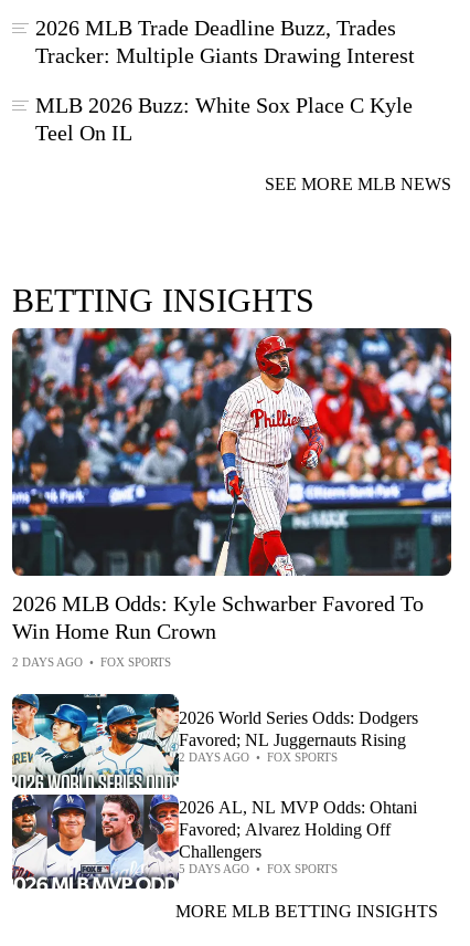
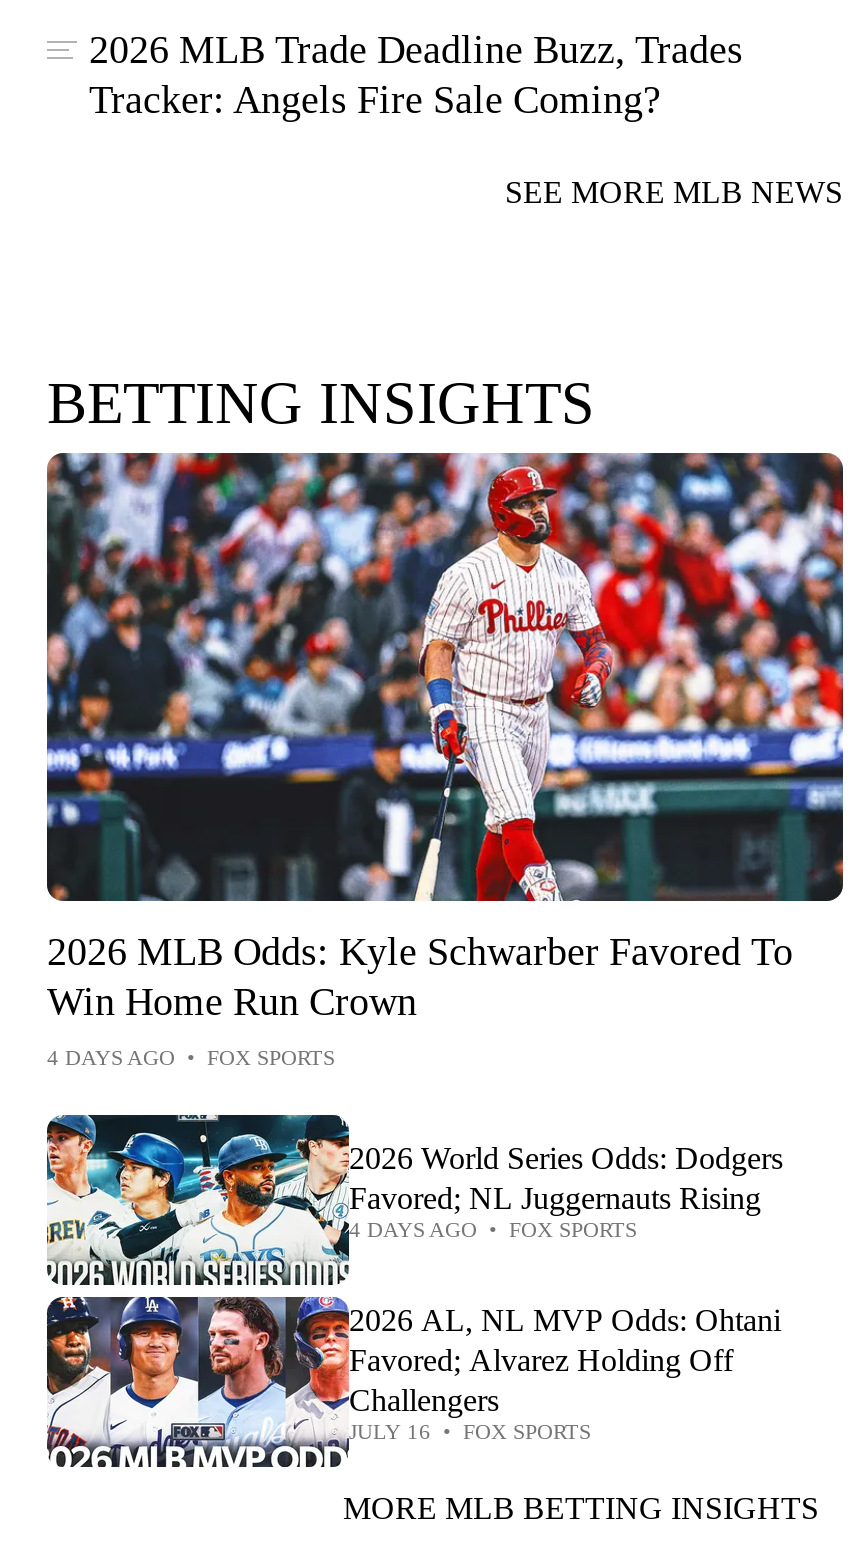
- Tracker: Multiple Giants Drawing Interest
- MLB 2026 Buzz: White Sox Place C Kyle
- Teel On IL
+ Tracker: Angels Fire Sale Coming?

- 2 DAYS AGO • FOX SPORTS
+ 4 DAYS AGO • FOX SPORTS

- 2 DAYS AGO • FOX SPORTS
+ 4 DAYS AGO • FOX SPORTS

- 5 DAYS AGO • FOX SPORTS
+ JULY 16 • FOX SPORTS
